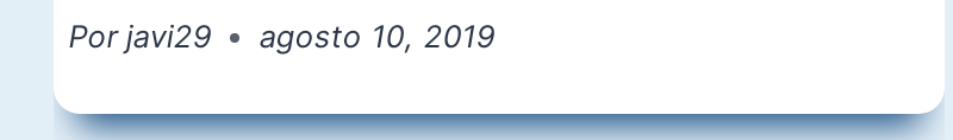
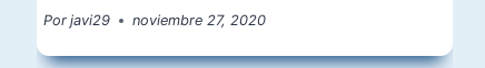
- Por javi29 agosto 10, 2019
+ Por javi29 noviembre 27, 2020
